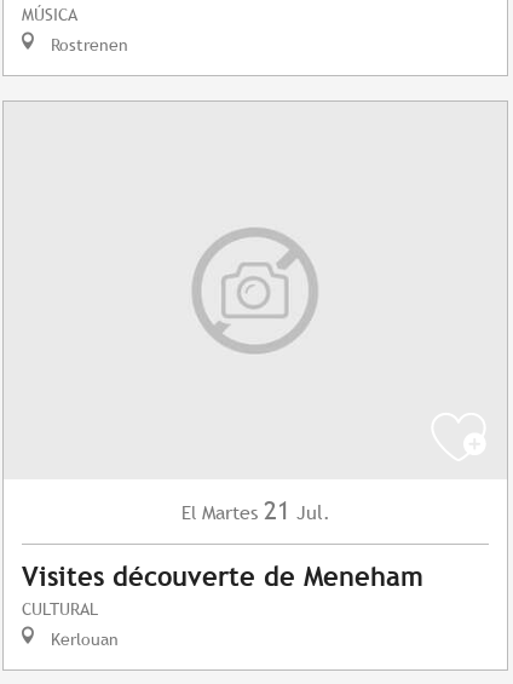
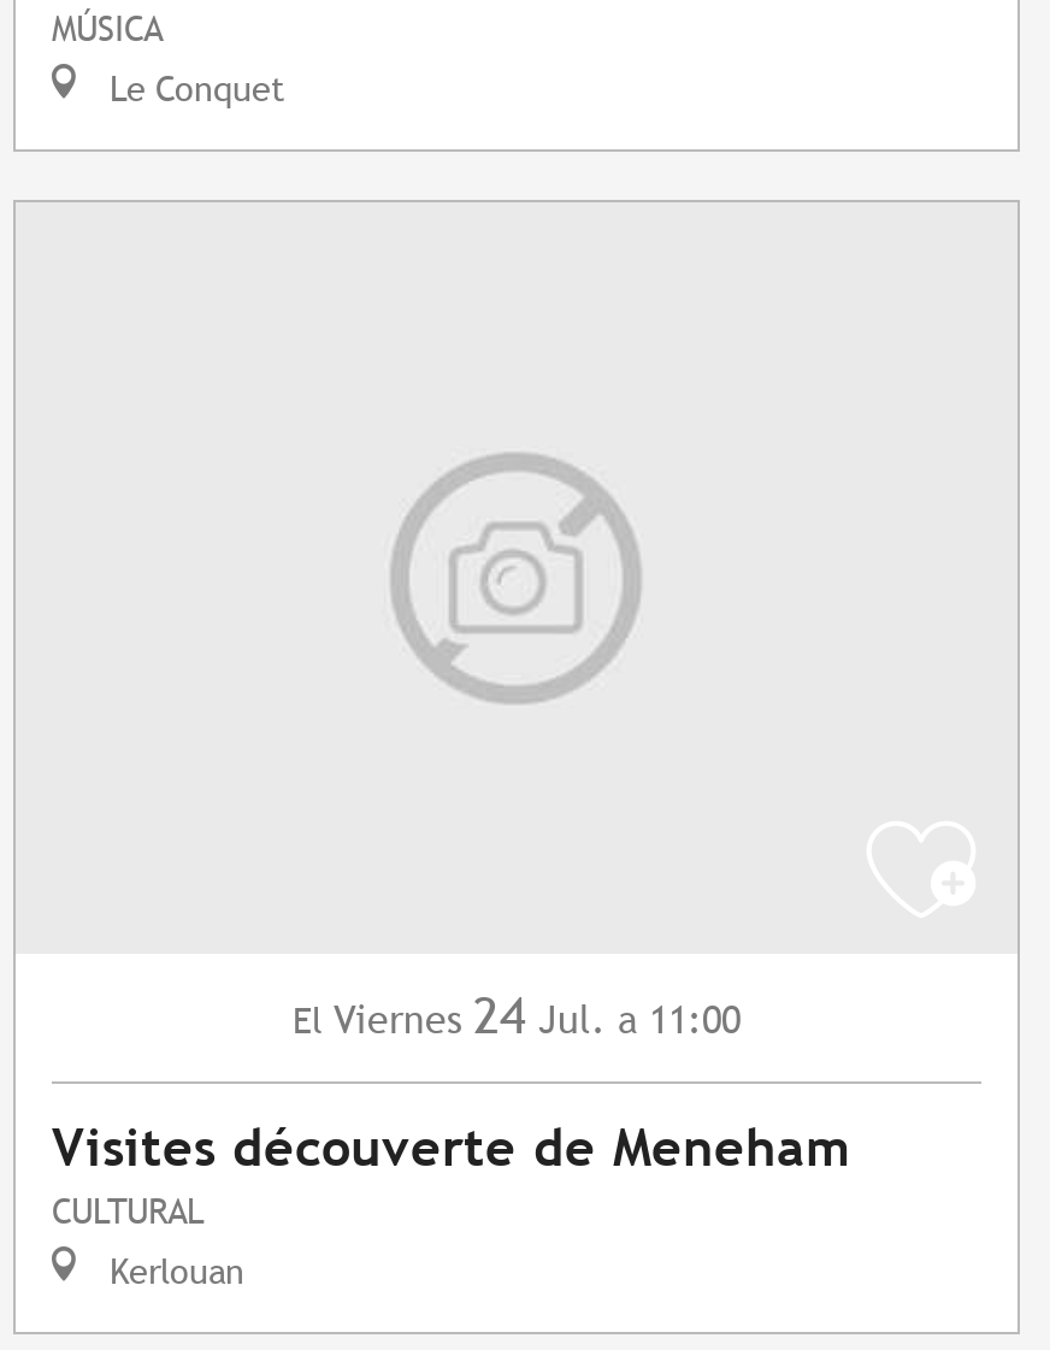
- Rostrenen
+ Le Conquet

- El Martes 21 Jul.
+ El Viernes 24 Jul. a 11:00
